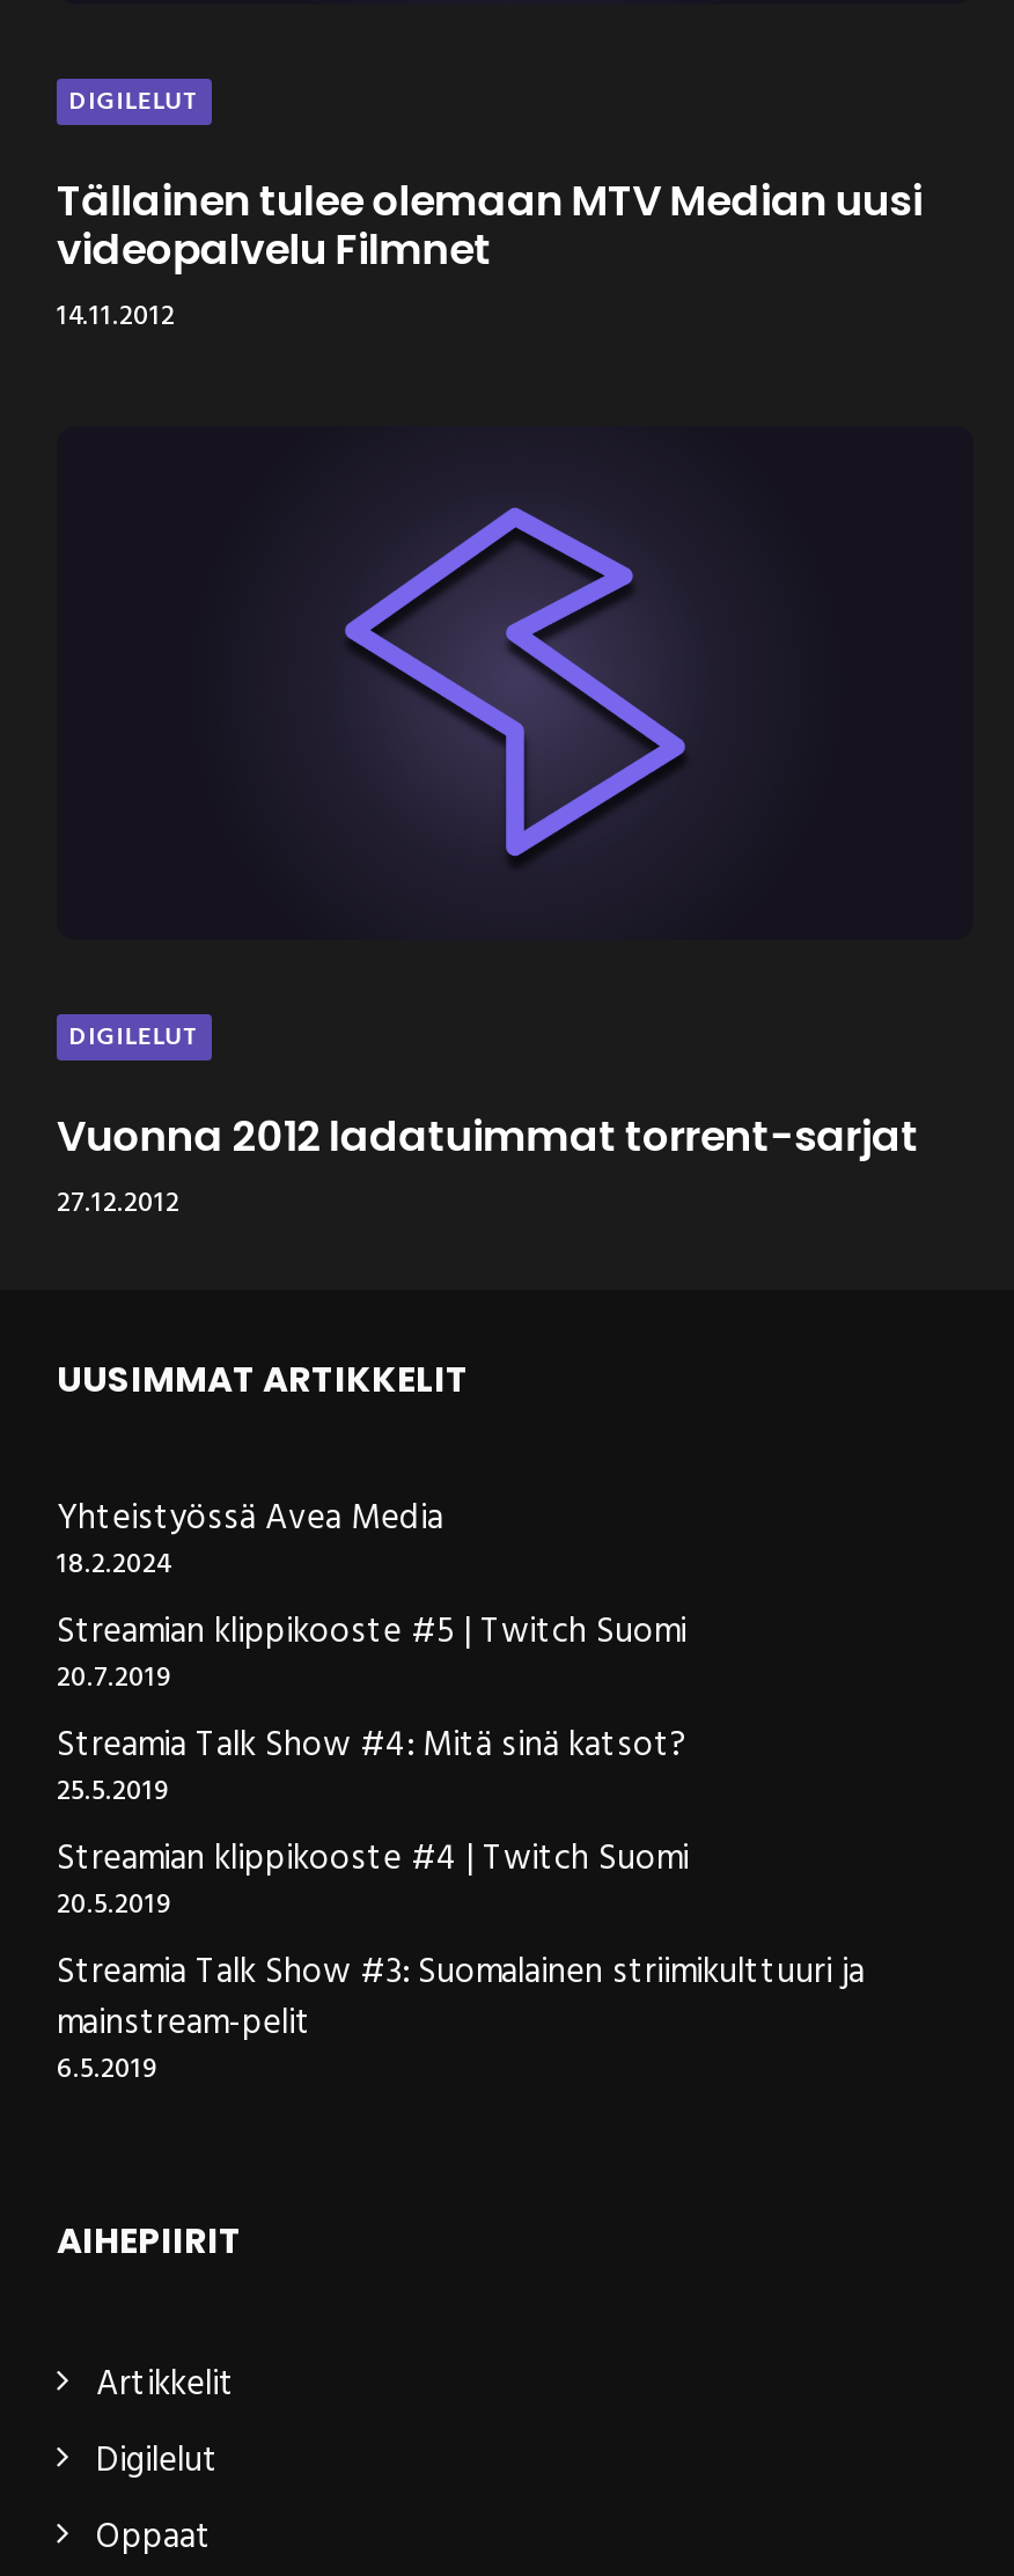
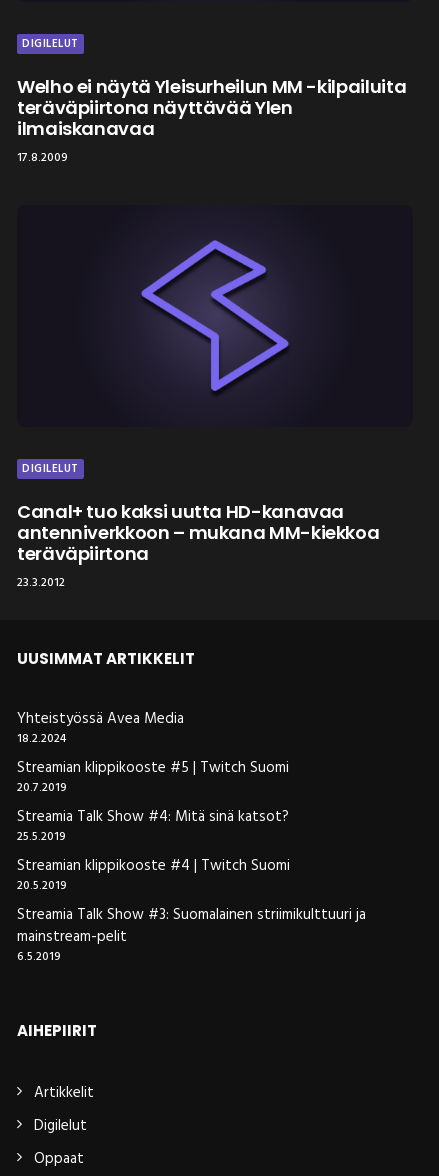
- Tällainen tulee olemaan MTV Median uusi
- videopalvelu Filmnet
- 14.11.2012
+ Welho ei näytä Yleisurheilun MM -kilpailuita
+ teräväpiirtona näyttävää Ylen
+ ilmaiskanavaa
+ 17.8.2009

- Vuonna 2012 ladatuimmat torrent-sarjat
- 27.12.2012
+ Canal+ tuo kaksi uutta HD-kanavaa
+ antenniverkkoon – mukana MM-kiekkoa
+ teräväpiirtona
+ 23.3.2012
